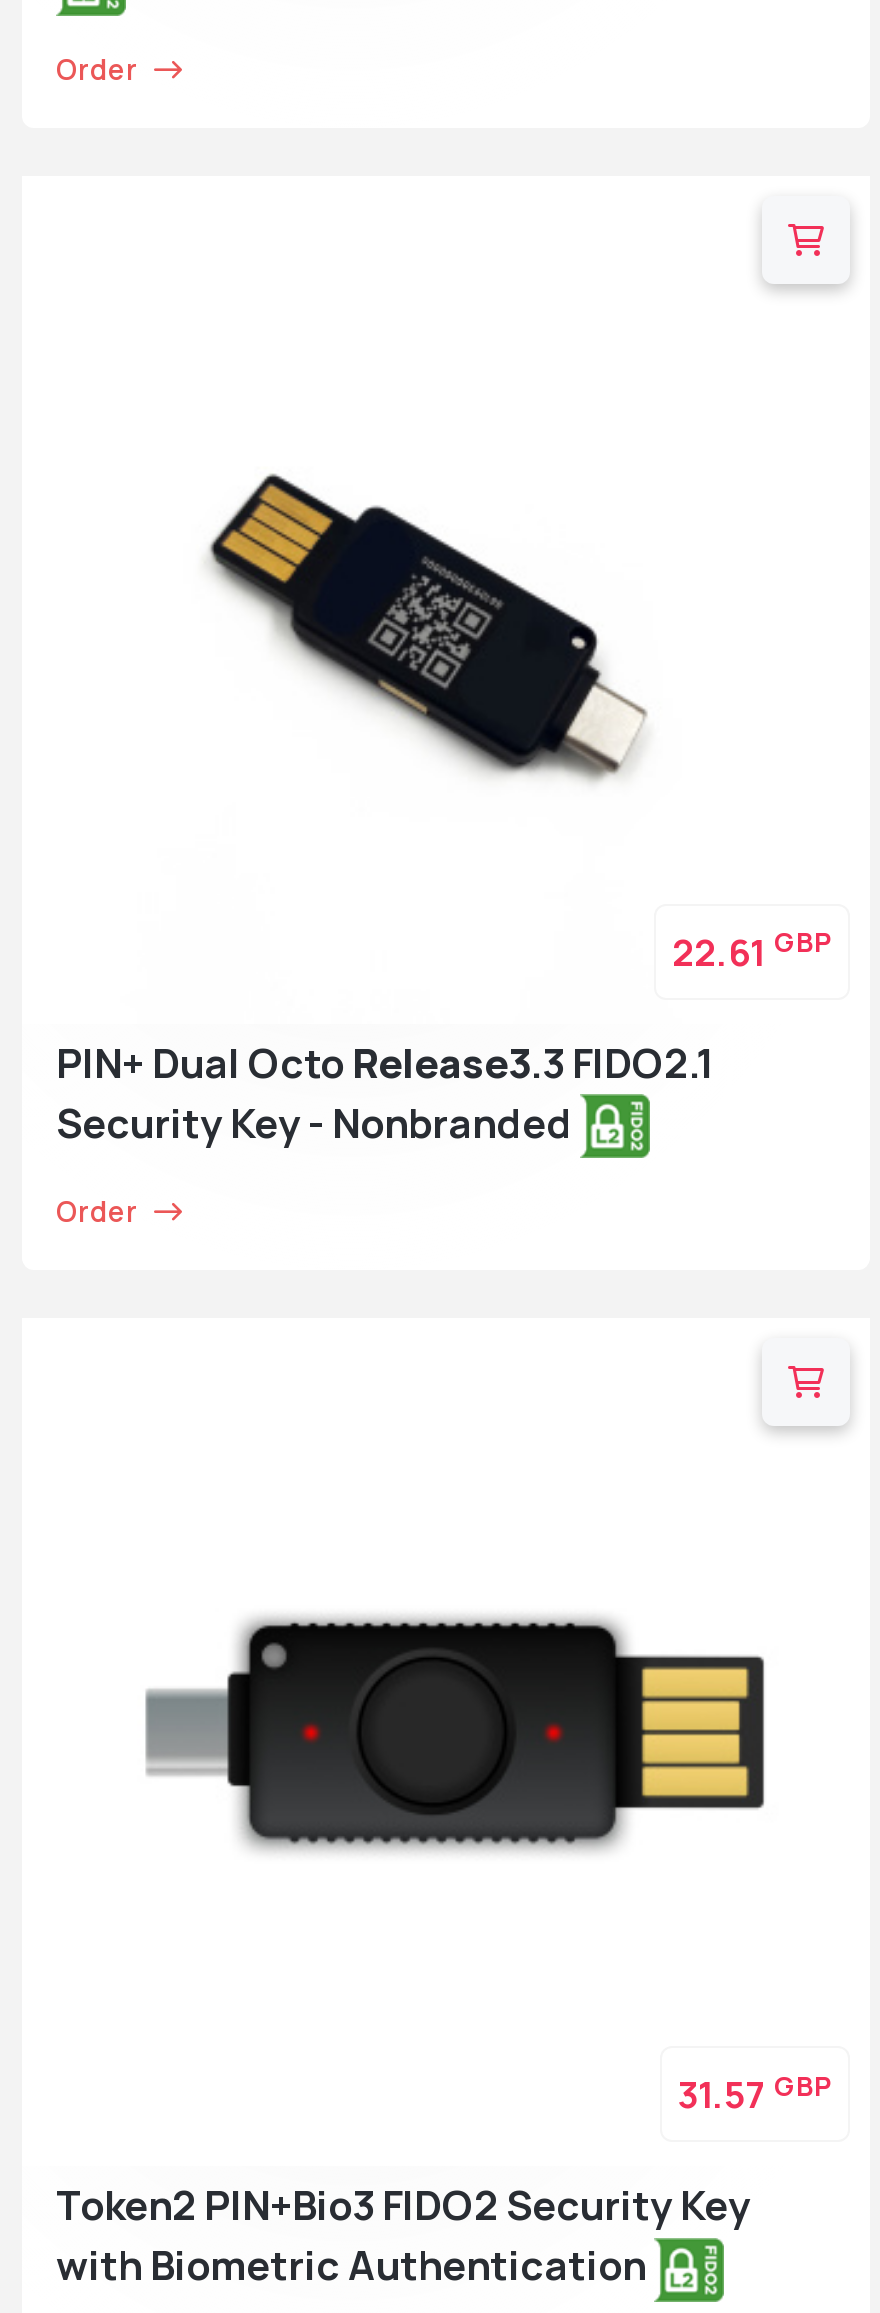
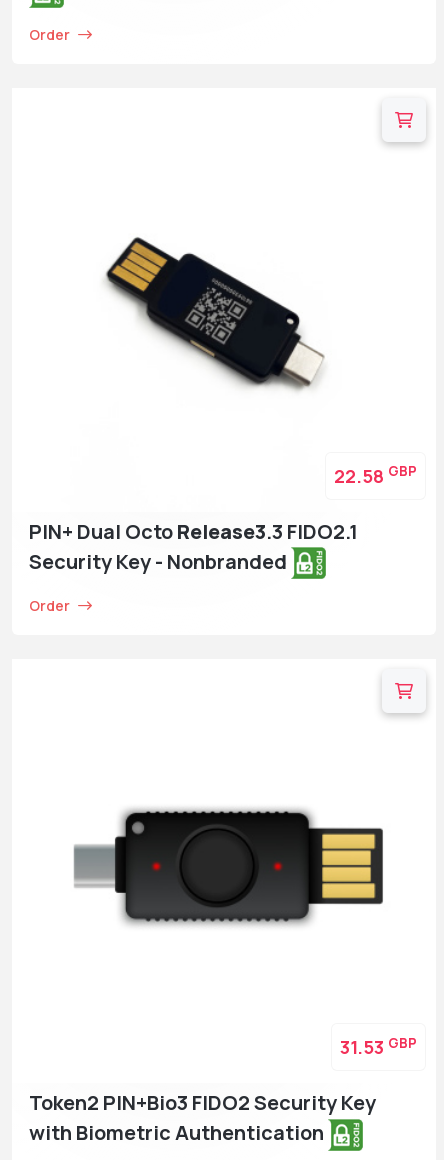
- 22.61 GBP
+ 22.58 GBP

- 31.57 GBP
+ 31.53 GBP
